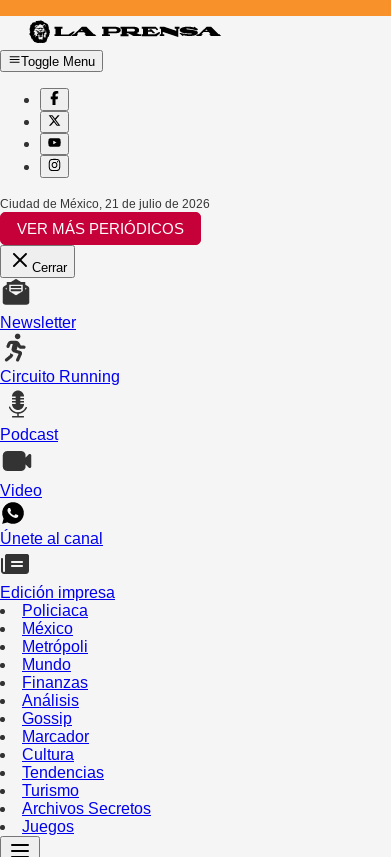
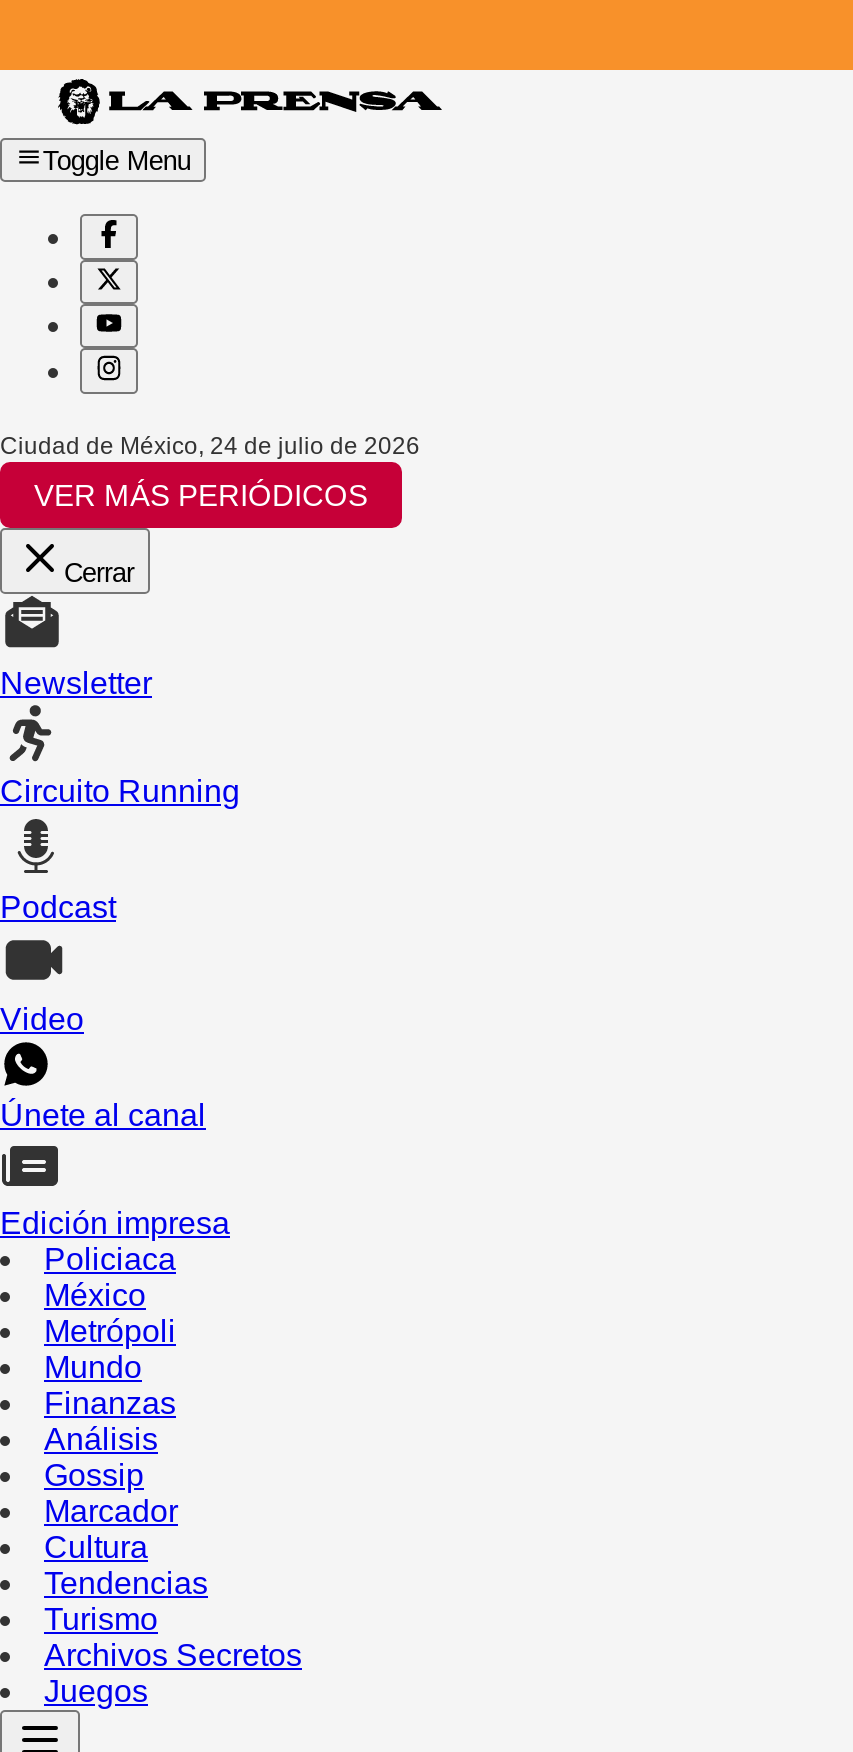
- Ciudad de México, 21 de julio de 2026
+ Ciudad de México, 24 de julio de 2026
